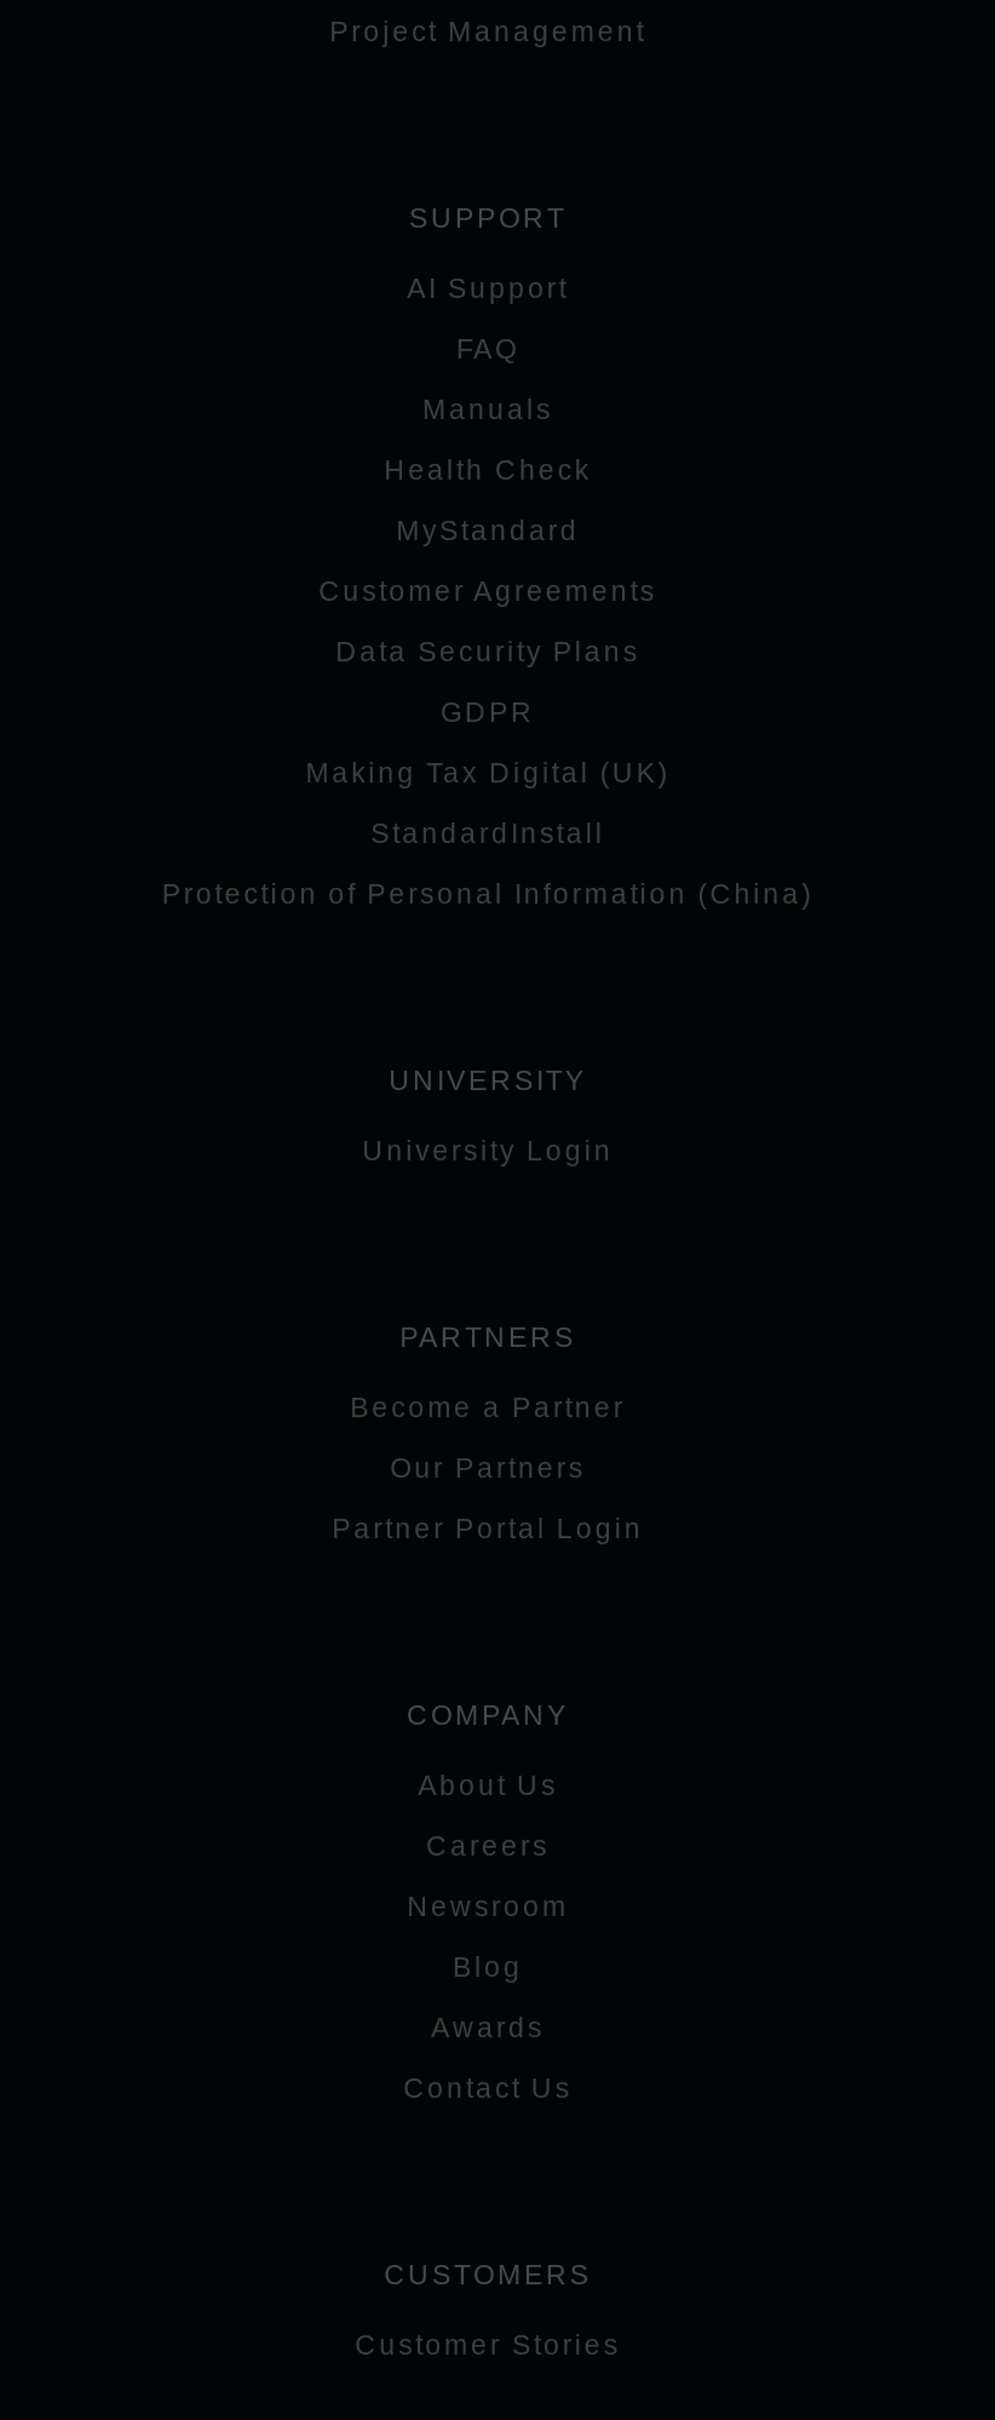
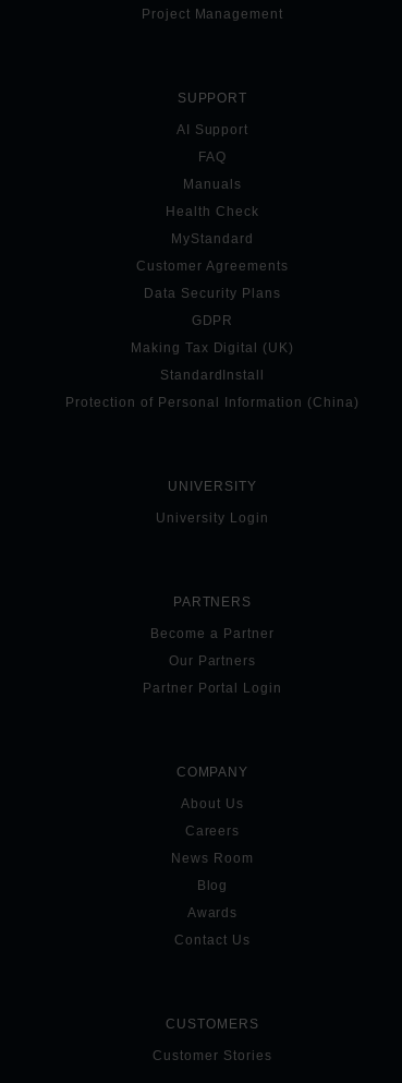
- Newsroom
+ News Room
